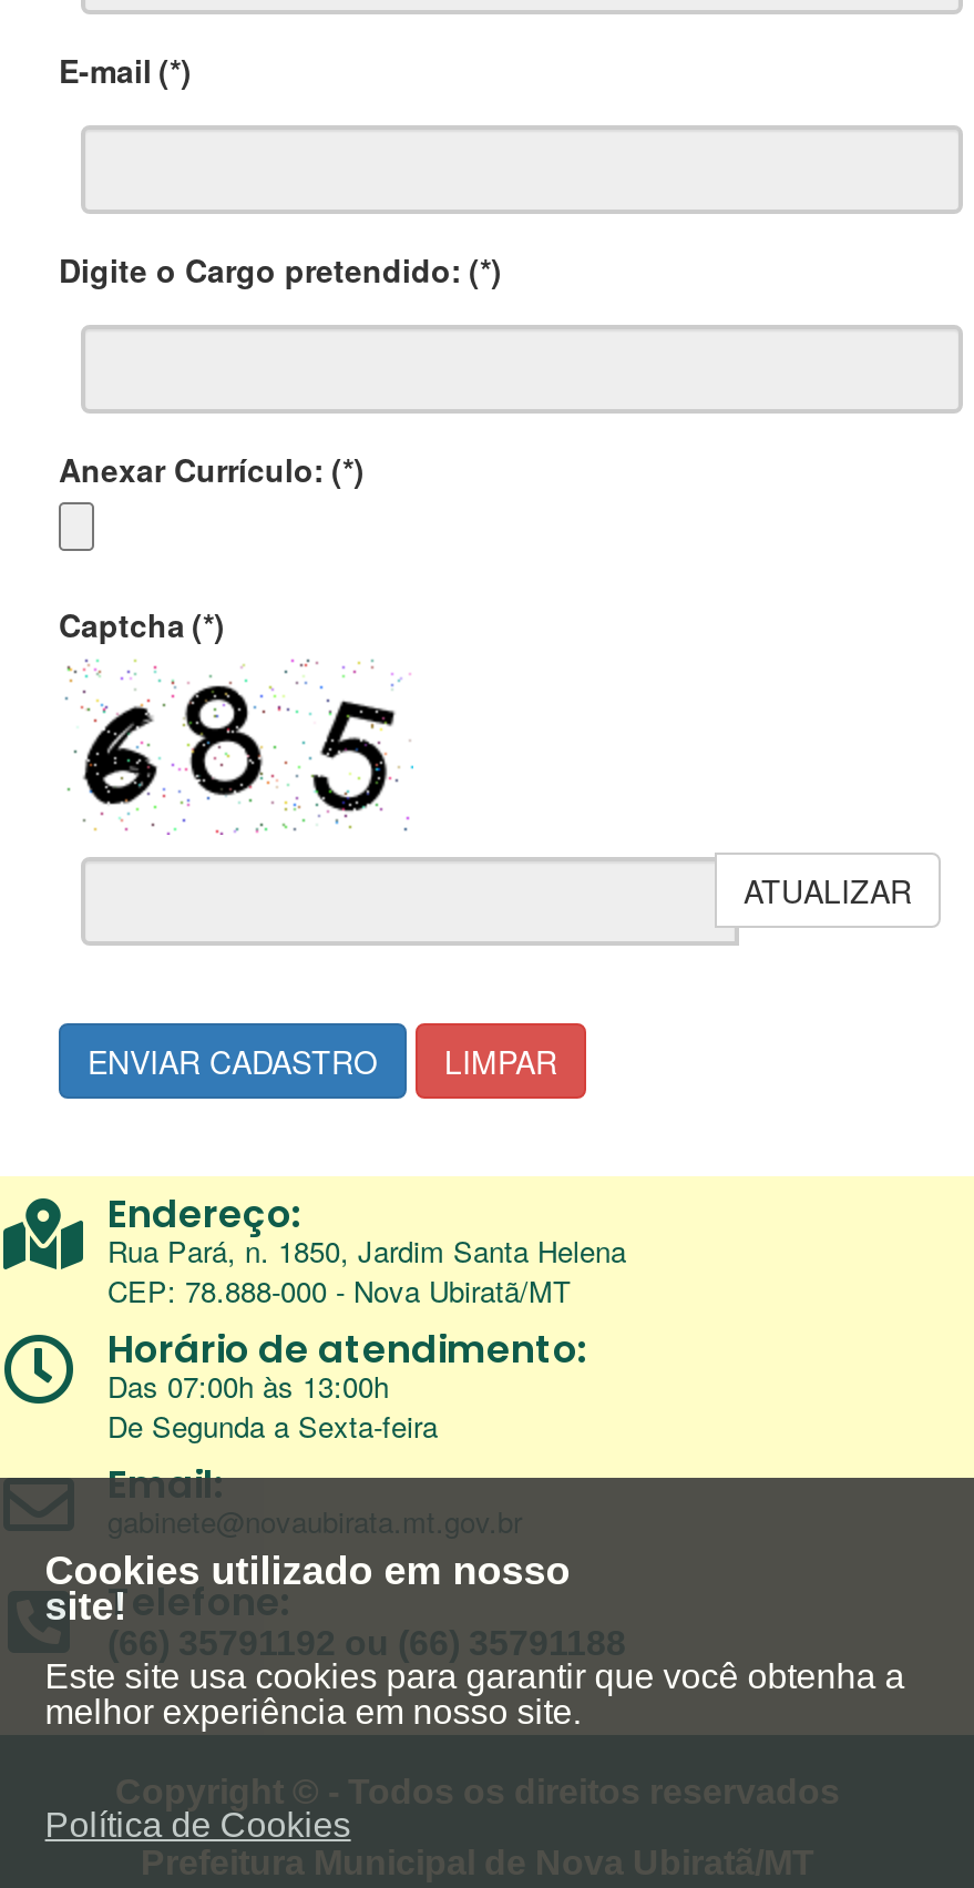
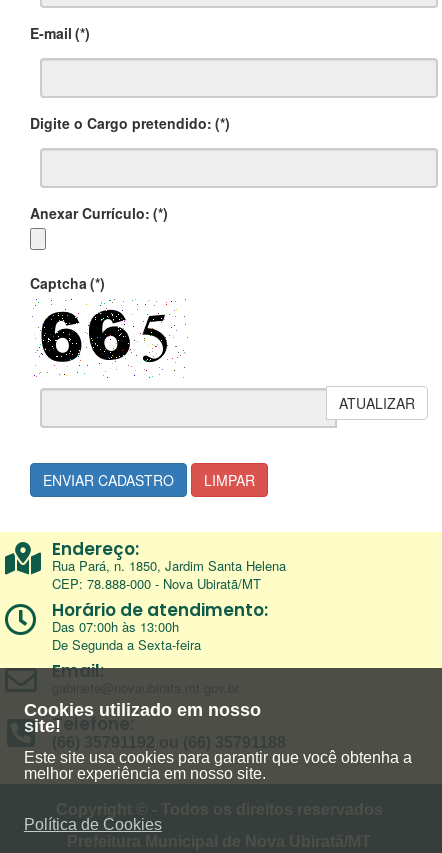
- [image]
+ [image]
